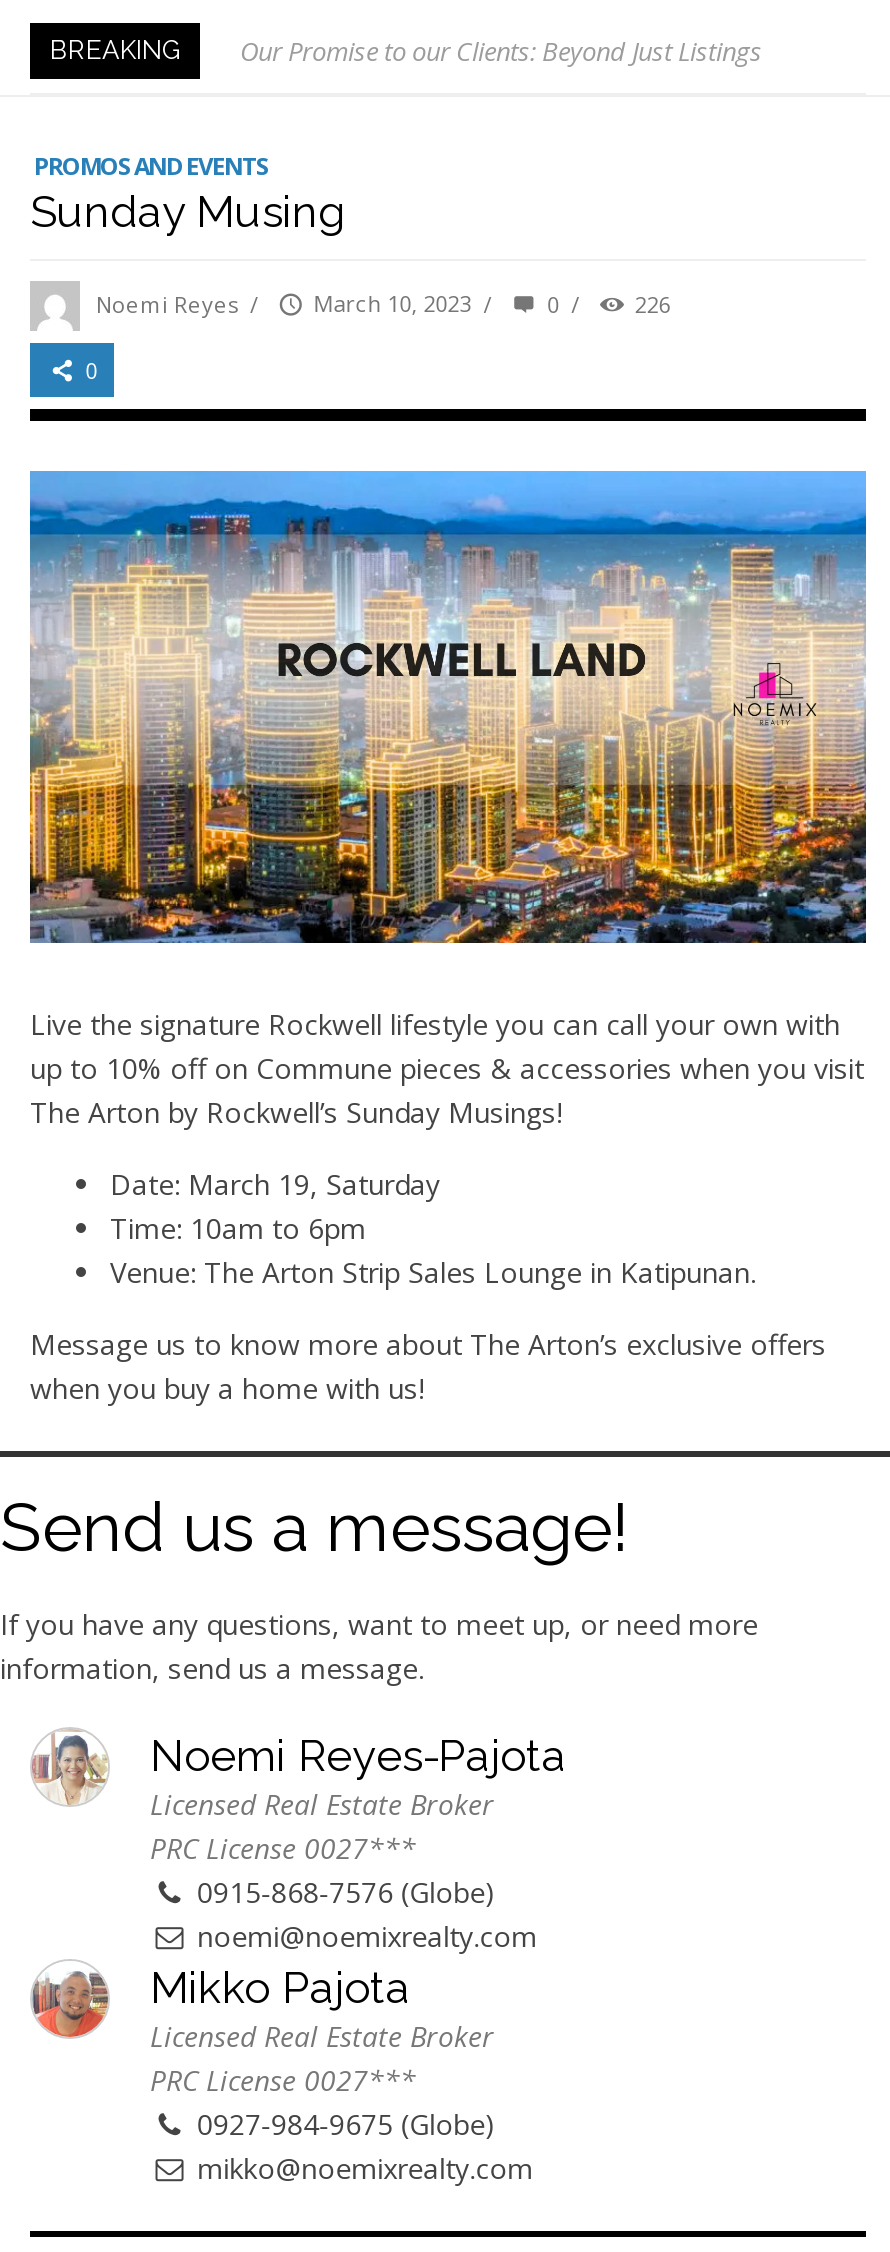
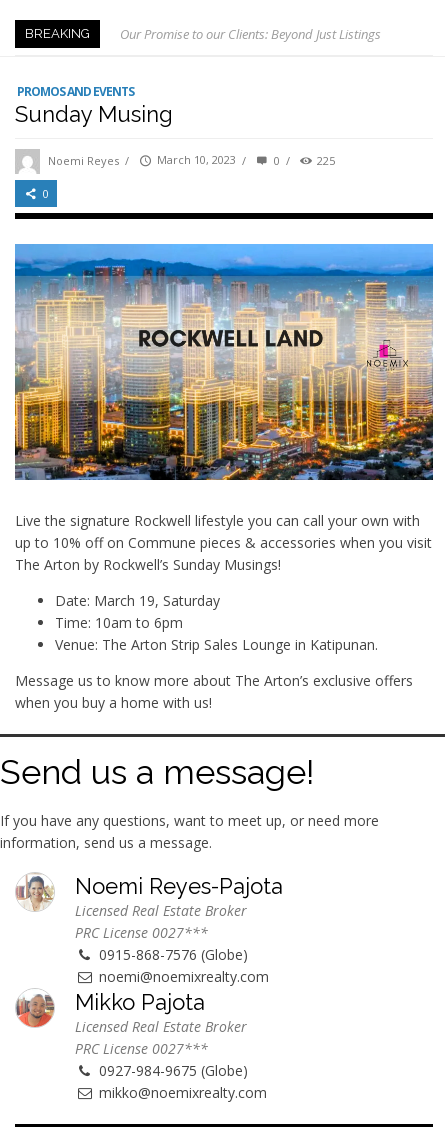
- Noemi Reyes / March 10, 2023 / 0 / 226
+ Noemi Reyes / March 10, 2023 / 0 / 225
